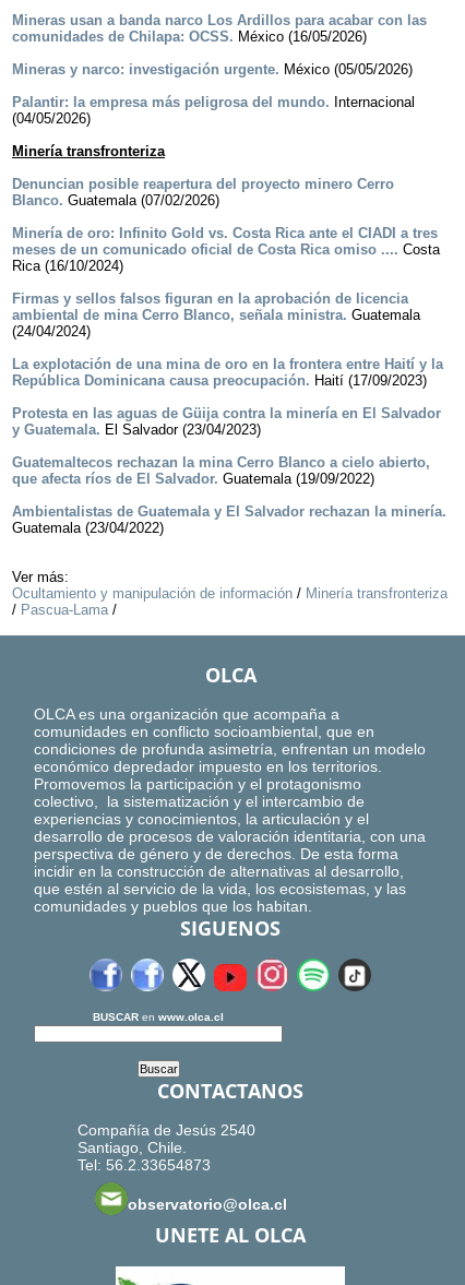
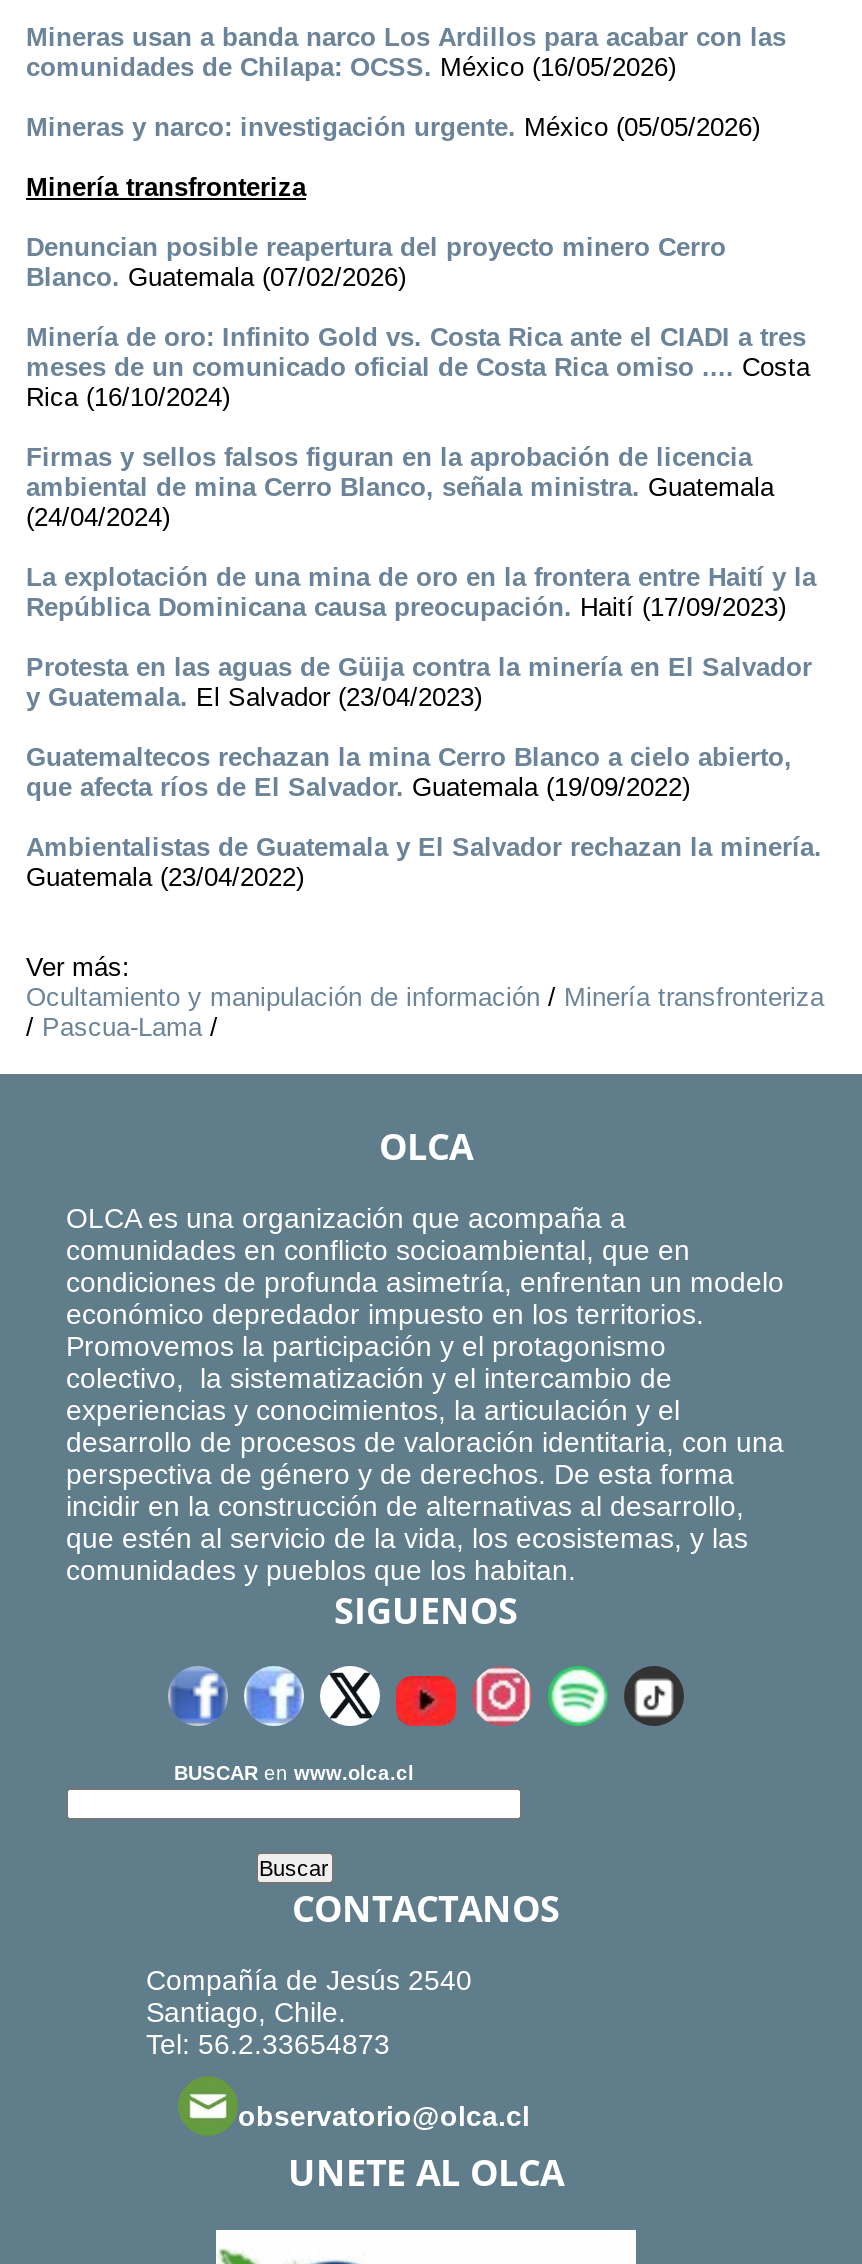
- Palantir: la empresa más peligrosa del mundo. Internacional
- (04/05/2026)
